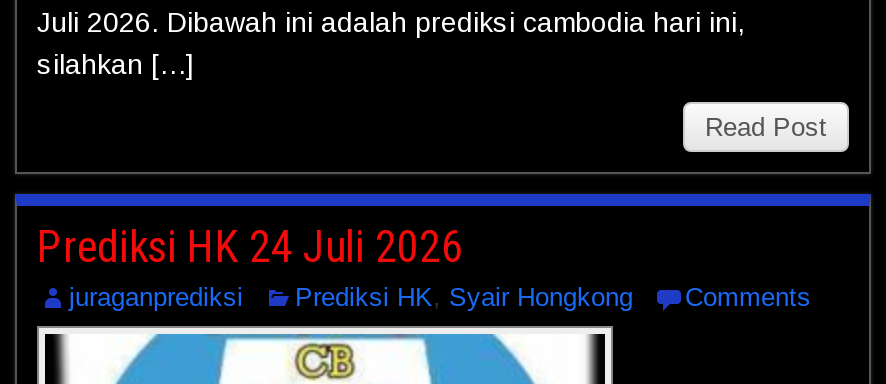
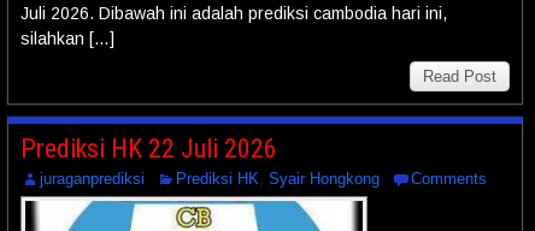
- Prediksi HK 24 Juli 2026
+ Prediksi HK 22 Juli 2026
